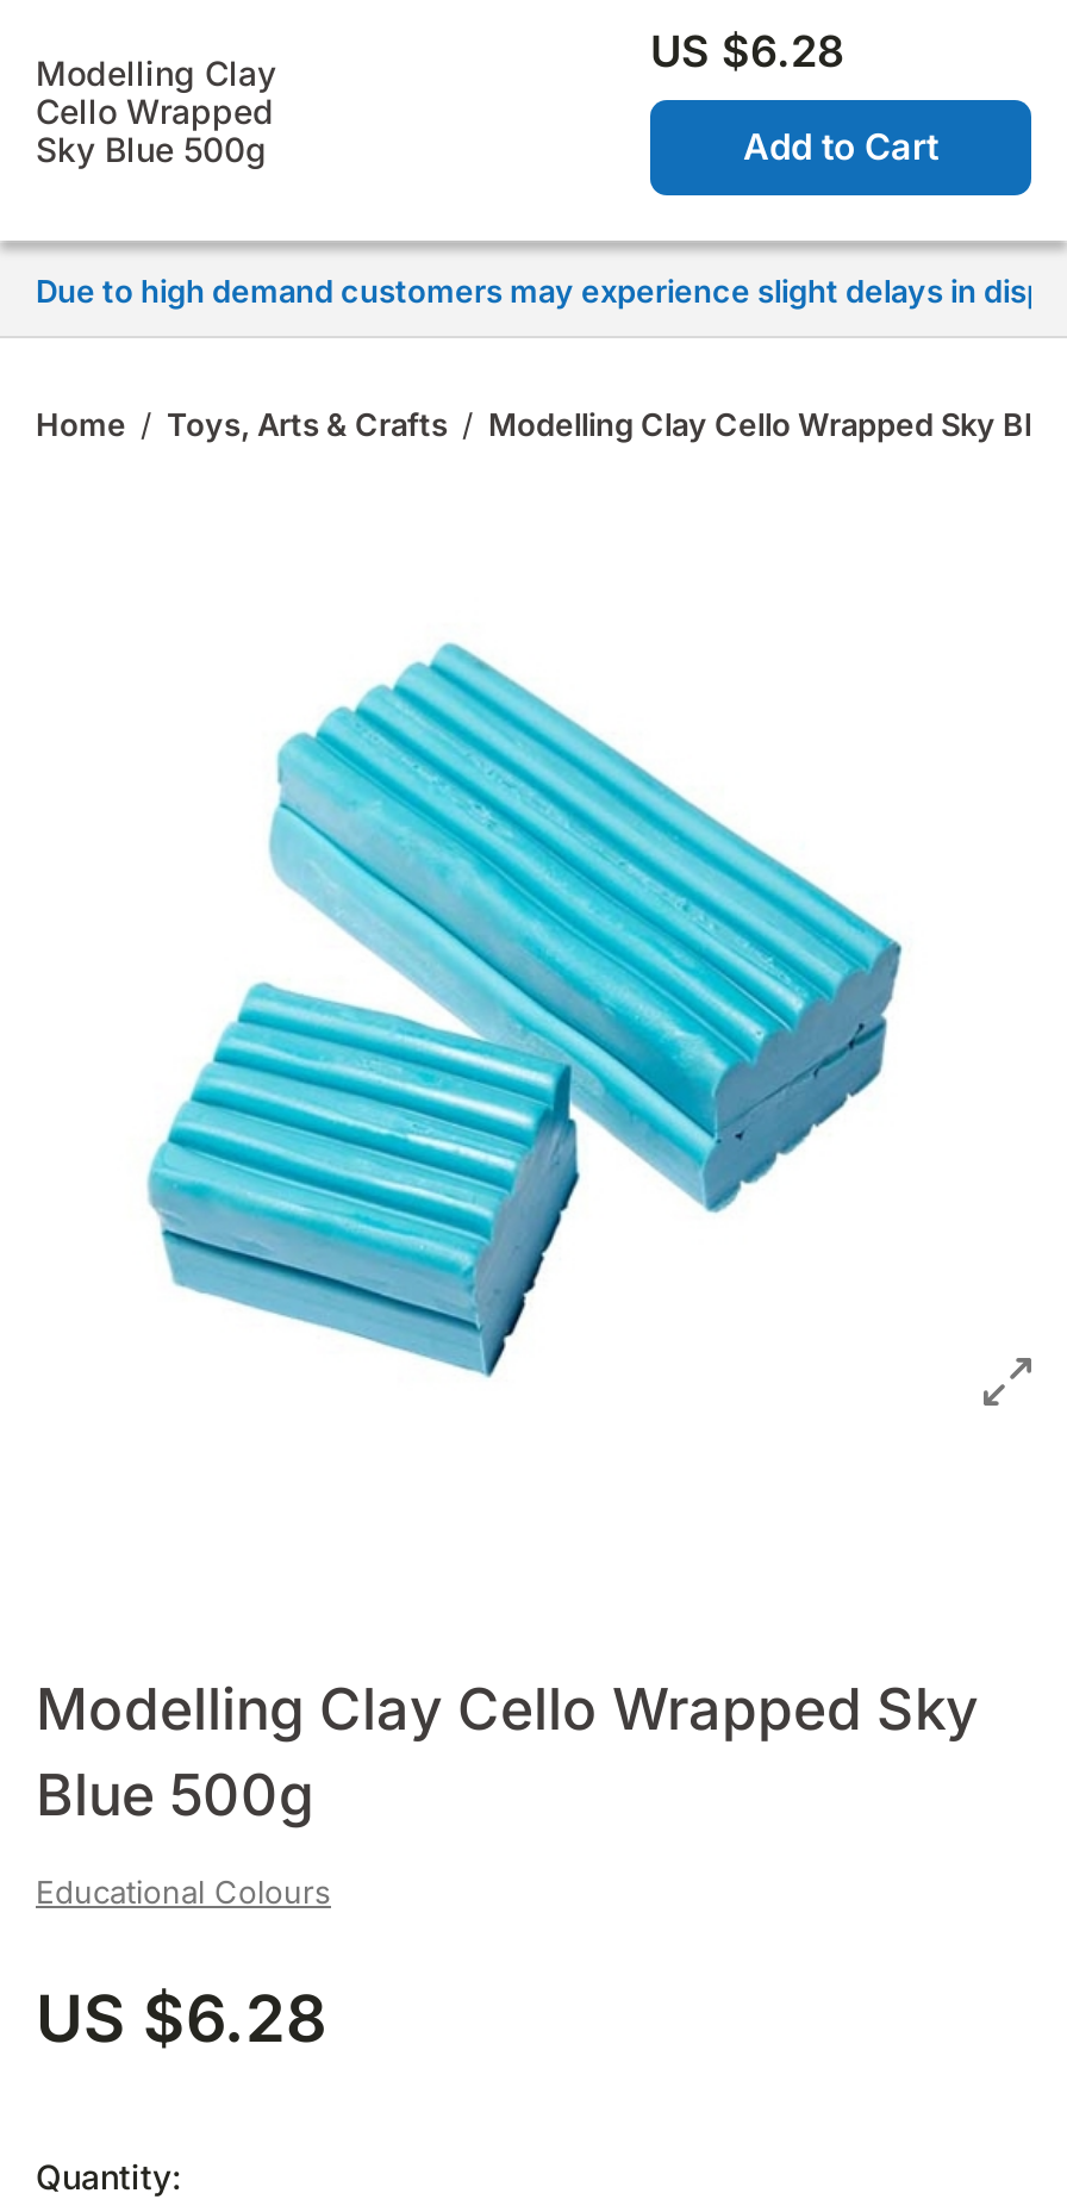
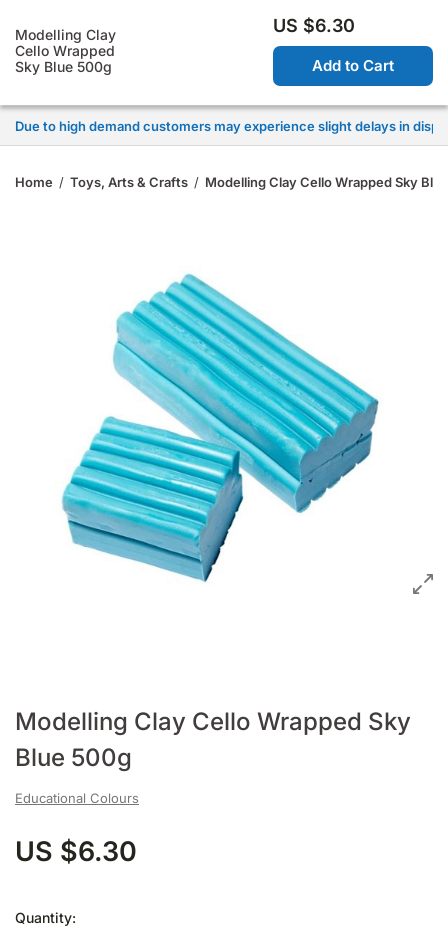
- US $6.28
+ US $6.30

- US $6.28
+ US $6.30
